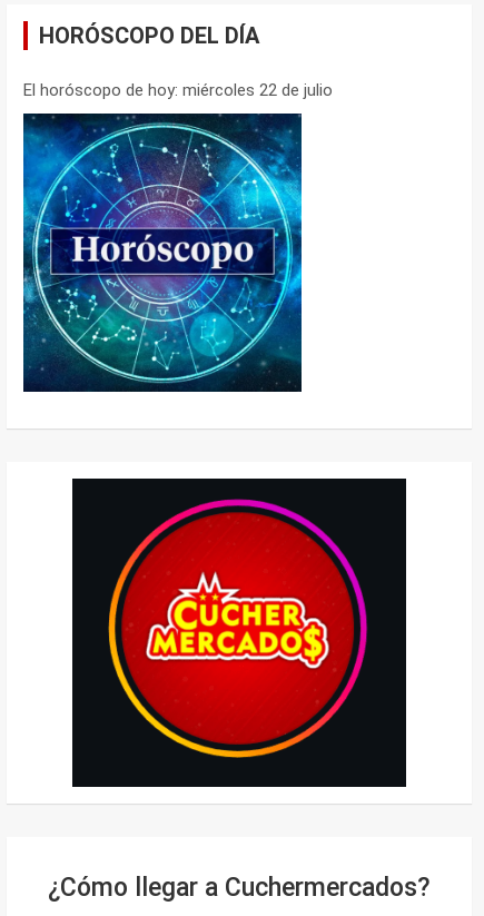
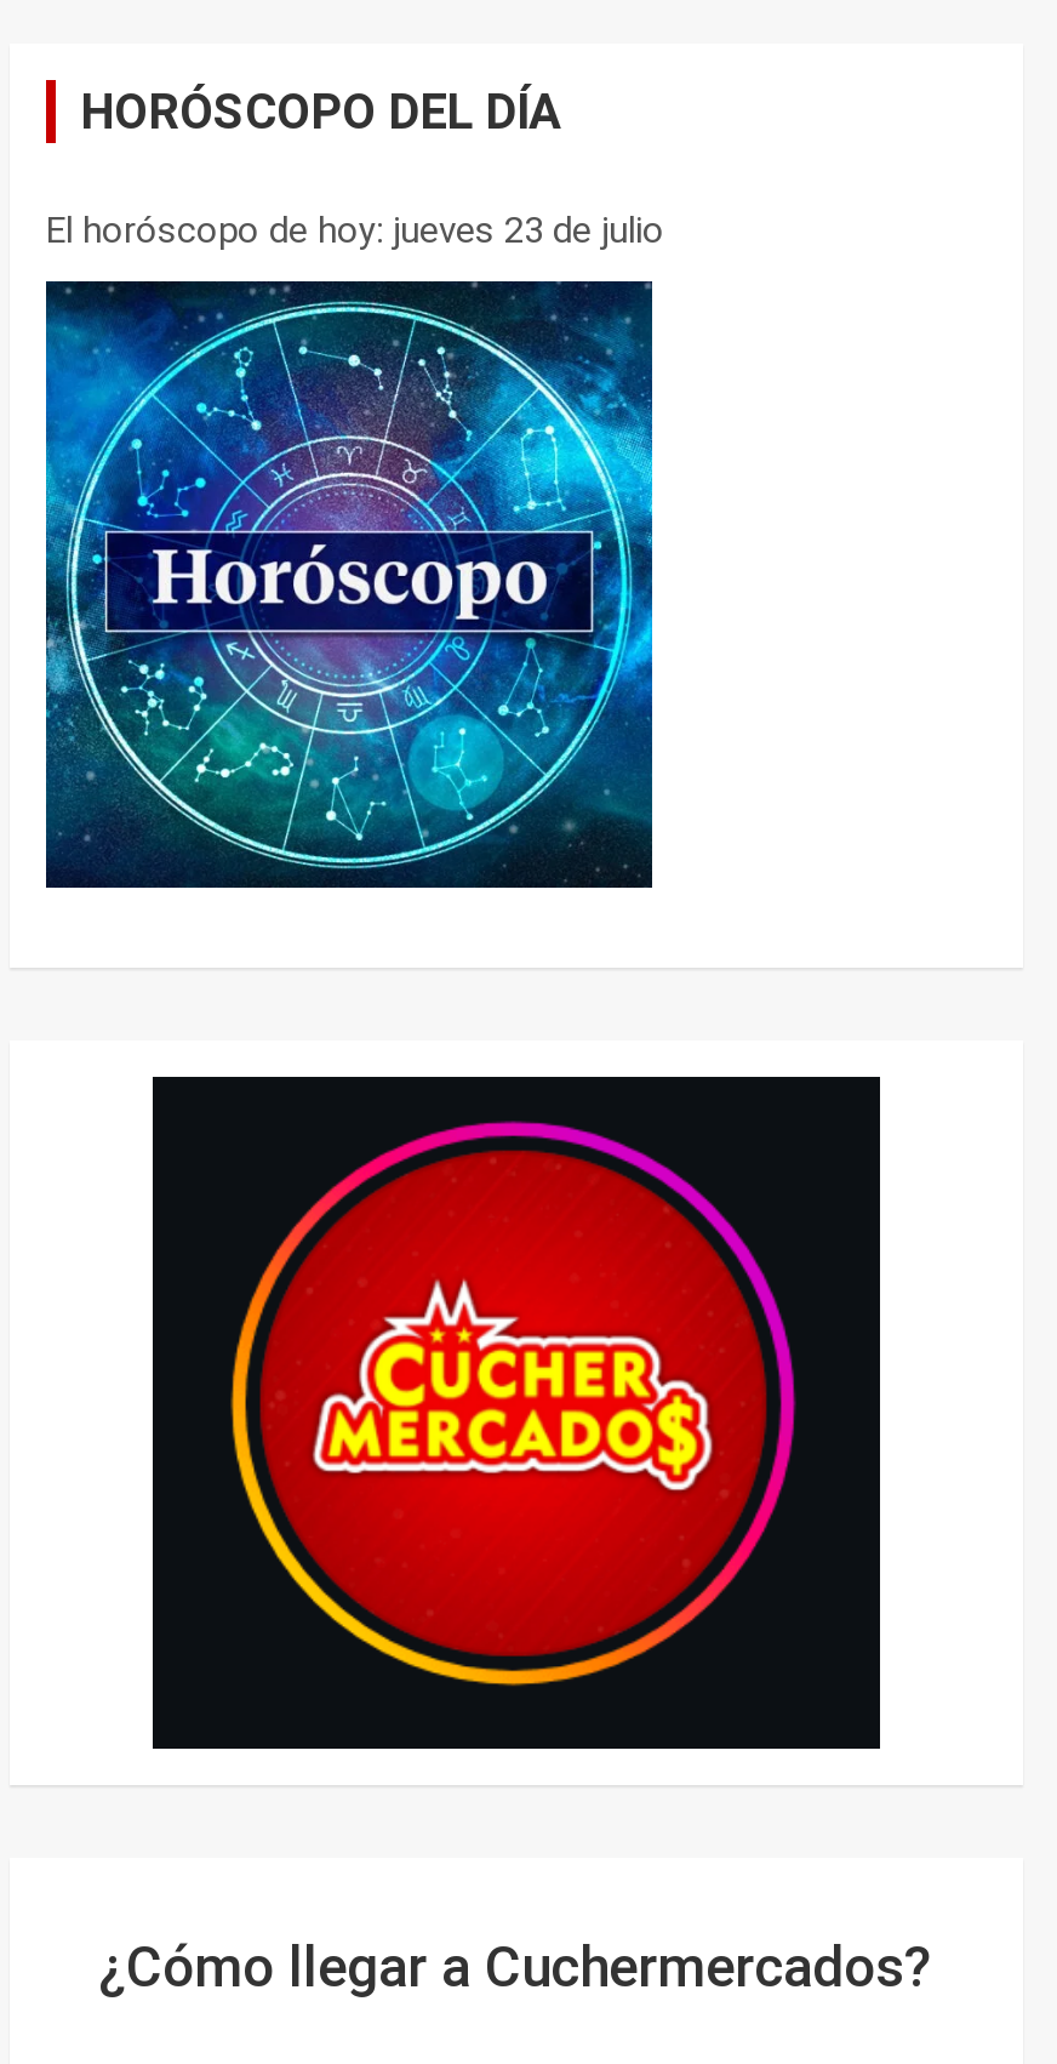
- El horóscopo de hoy: miércoles 22 de julio
+ El horóscopo de hoy: jueves 23 de julio
